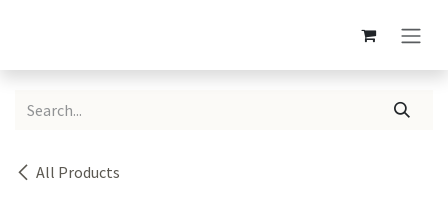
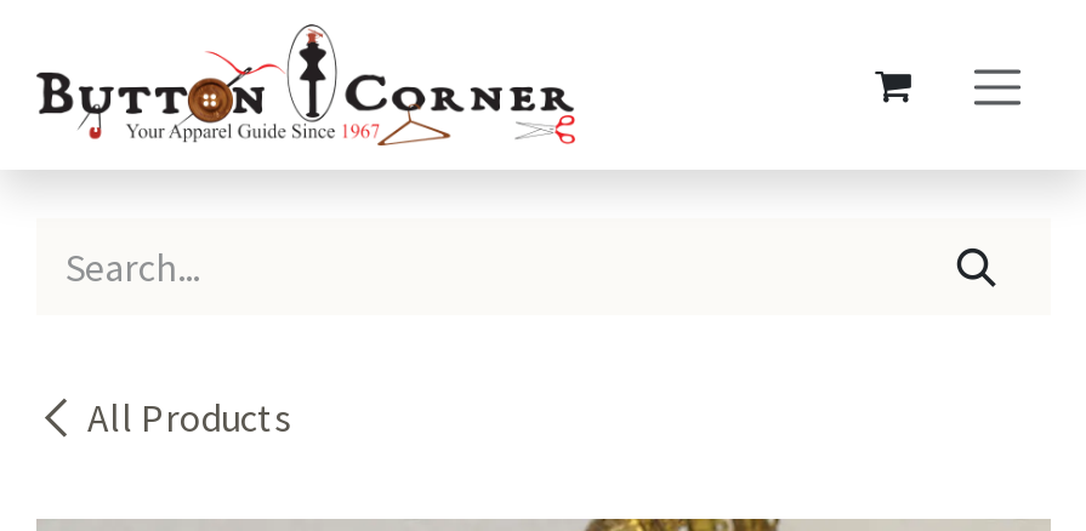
+ [image]
